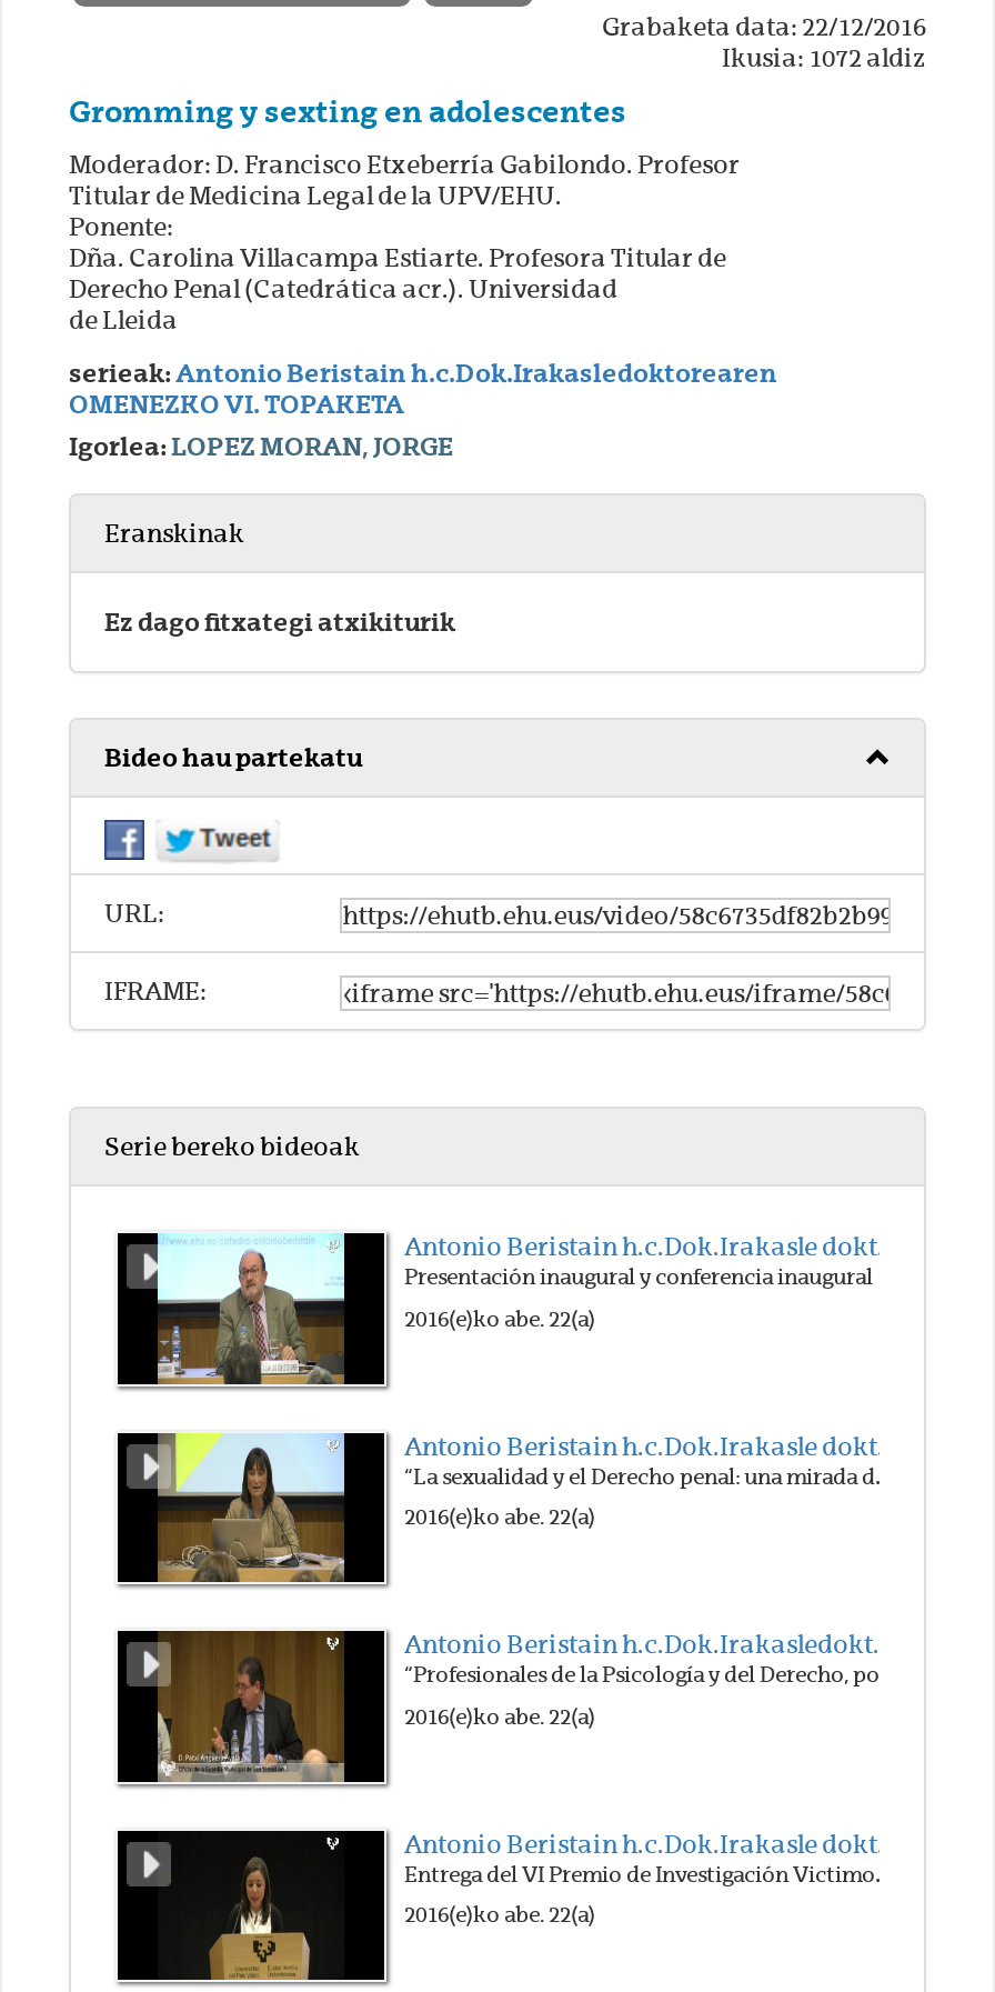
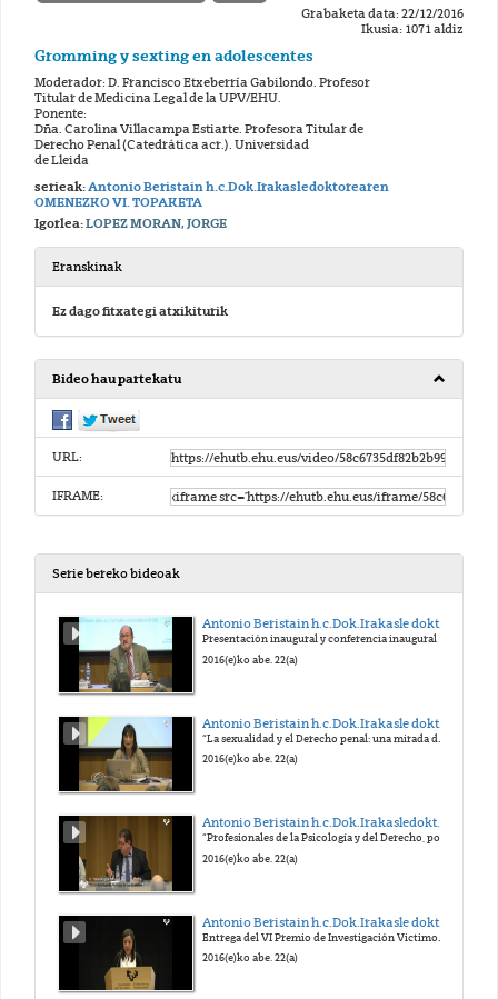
- Ikusia: 1072 aldiz
+ Ikusia: 1071 aldiz
